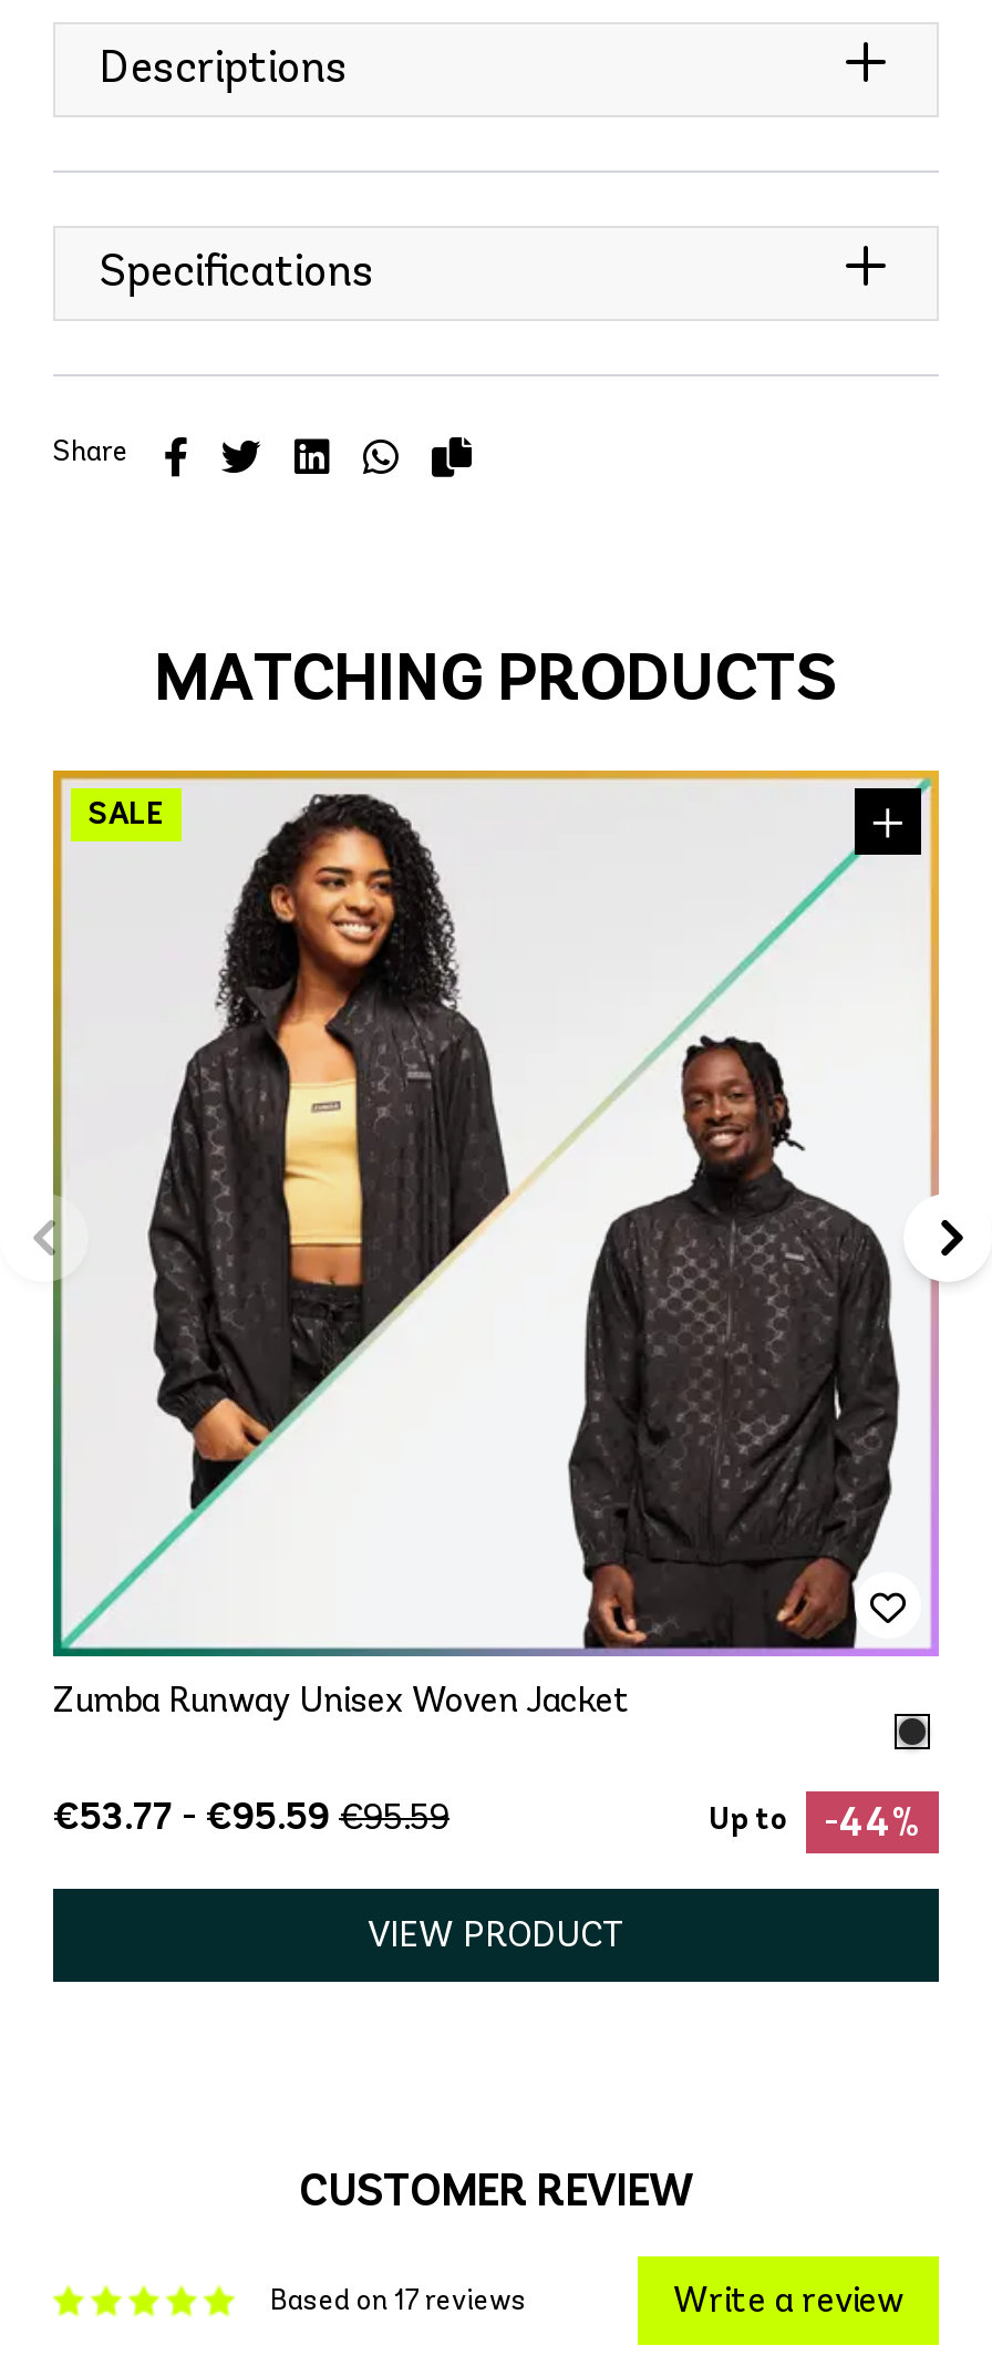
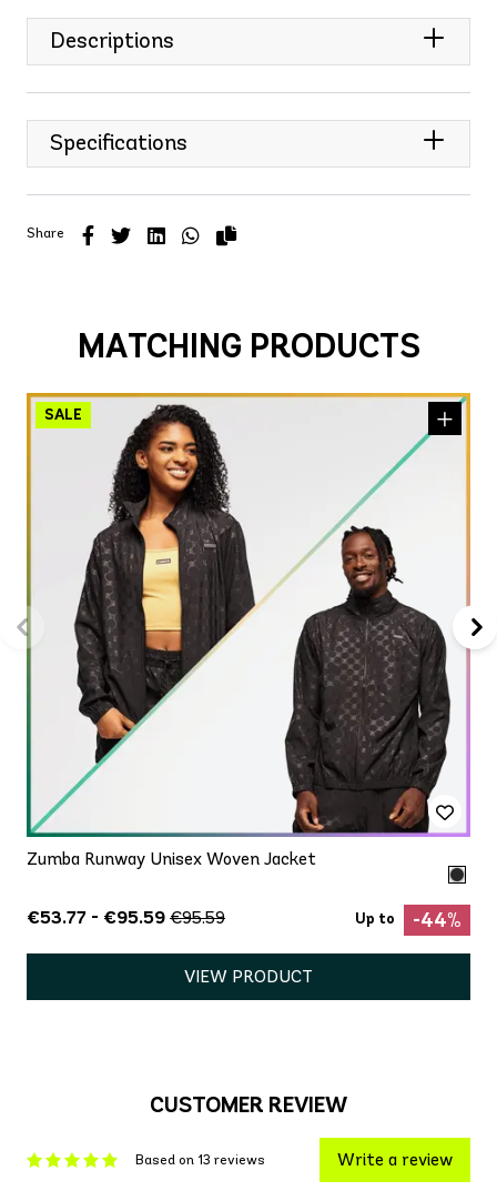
- Based on 17 reviews
+ Based on 13 reviews
